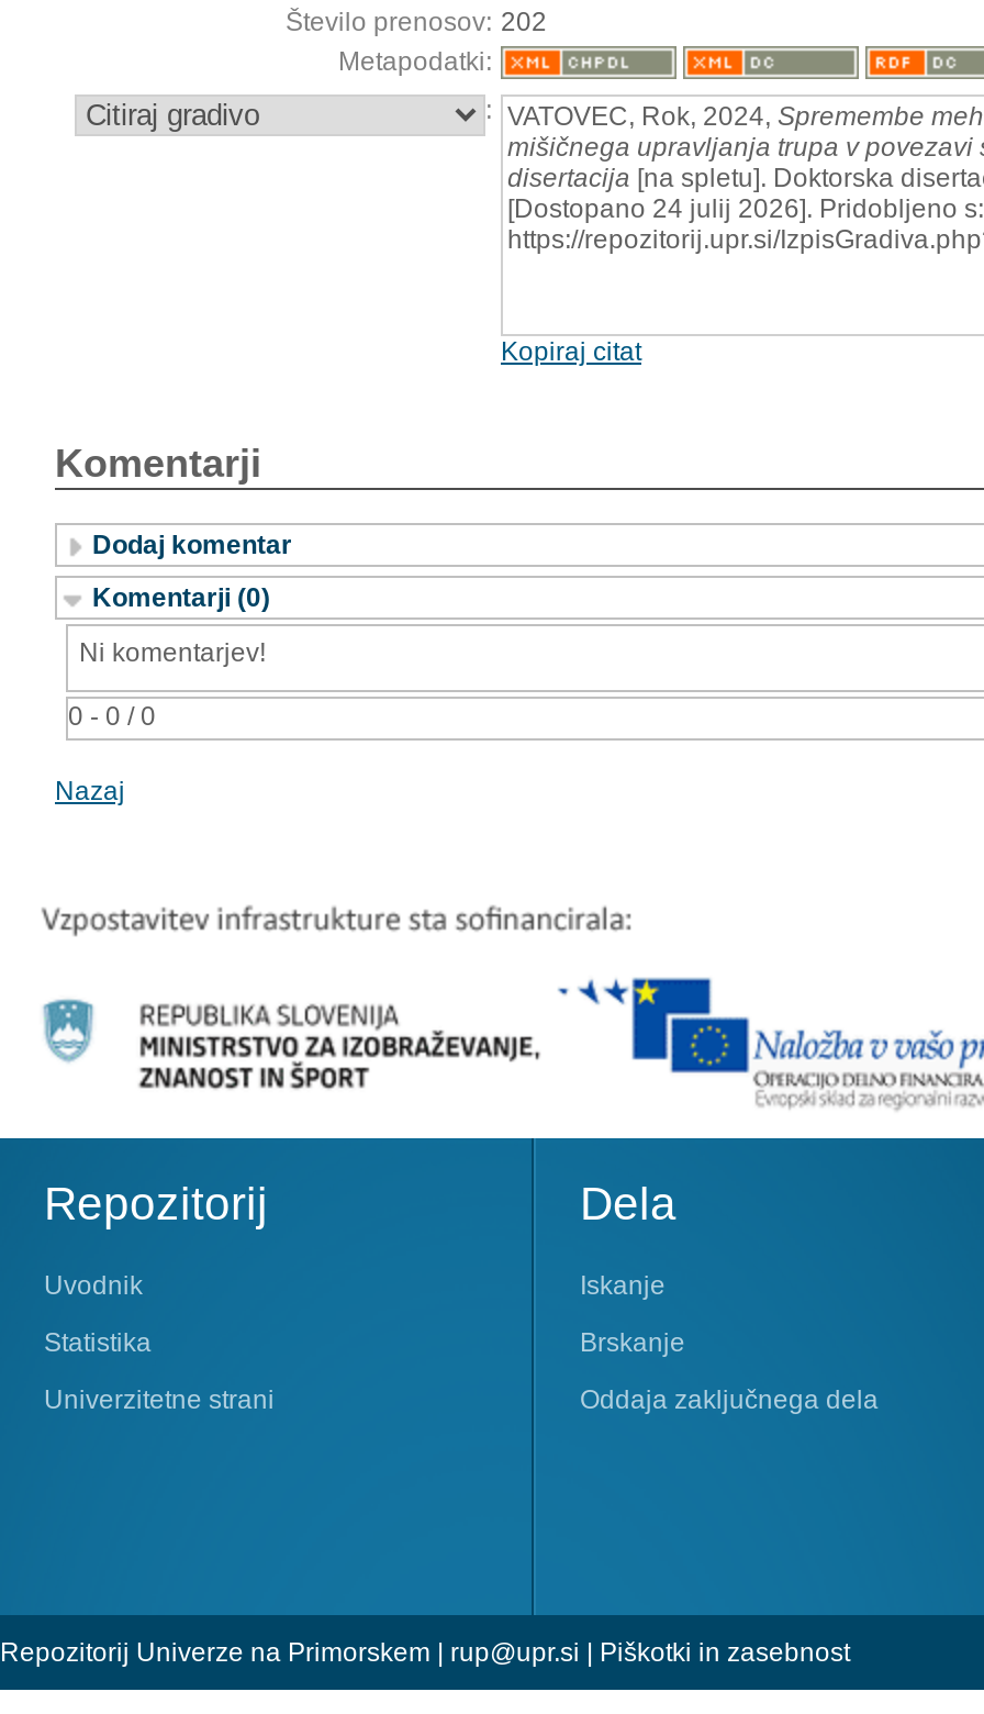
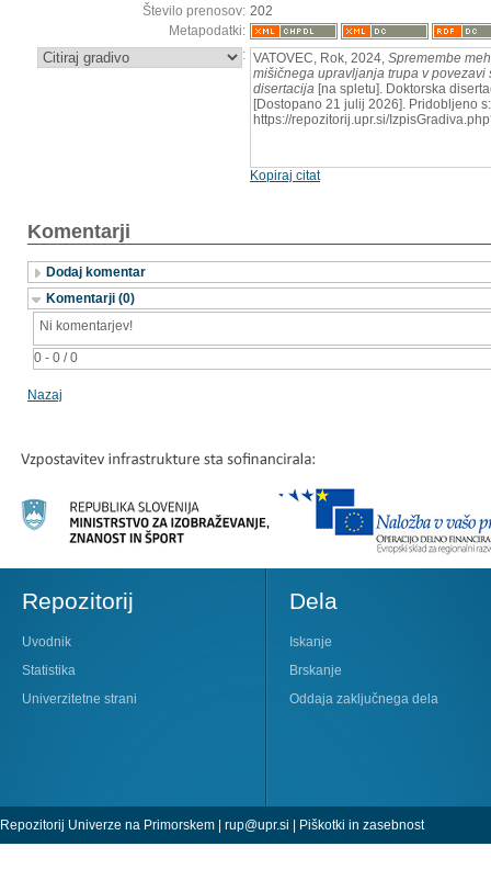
- [Dostopano 24 julij 2026]. Pridobljeno s:
+ [Dostopano 21 julij 2026]. Pridobljeno s:
